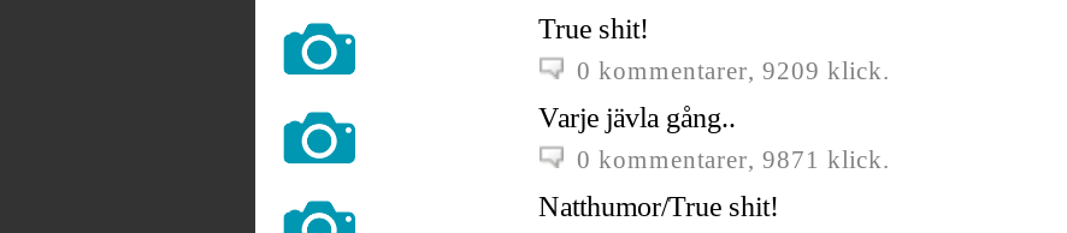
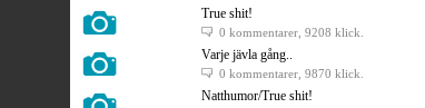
- 0 kommentarer, 9209 klick.
+ 0 kommentarer, 9208 klick.

- 0 kommentarer, 9871 klick.
+ 0 kommentarer, 9870 klick.
